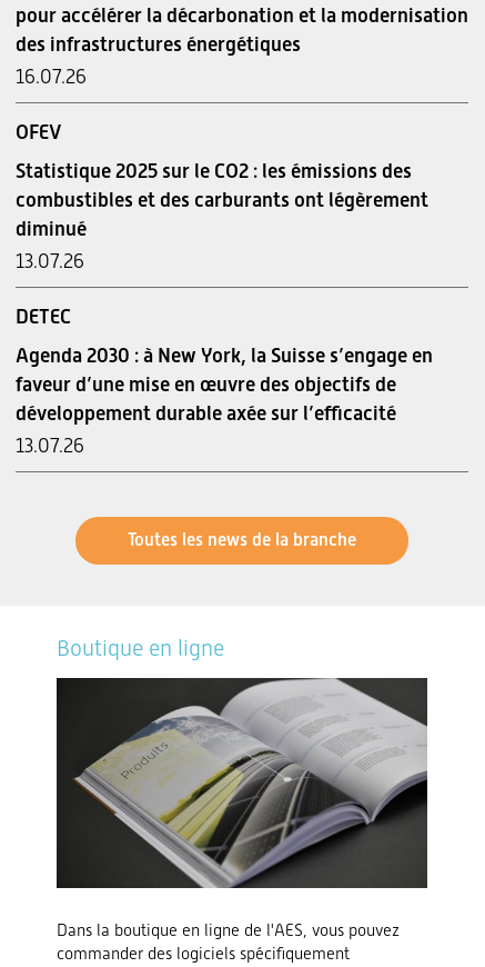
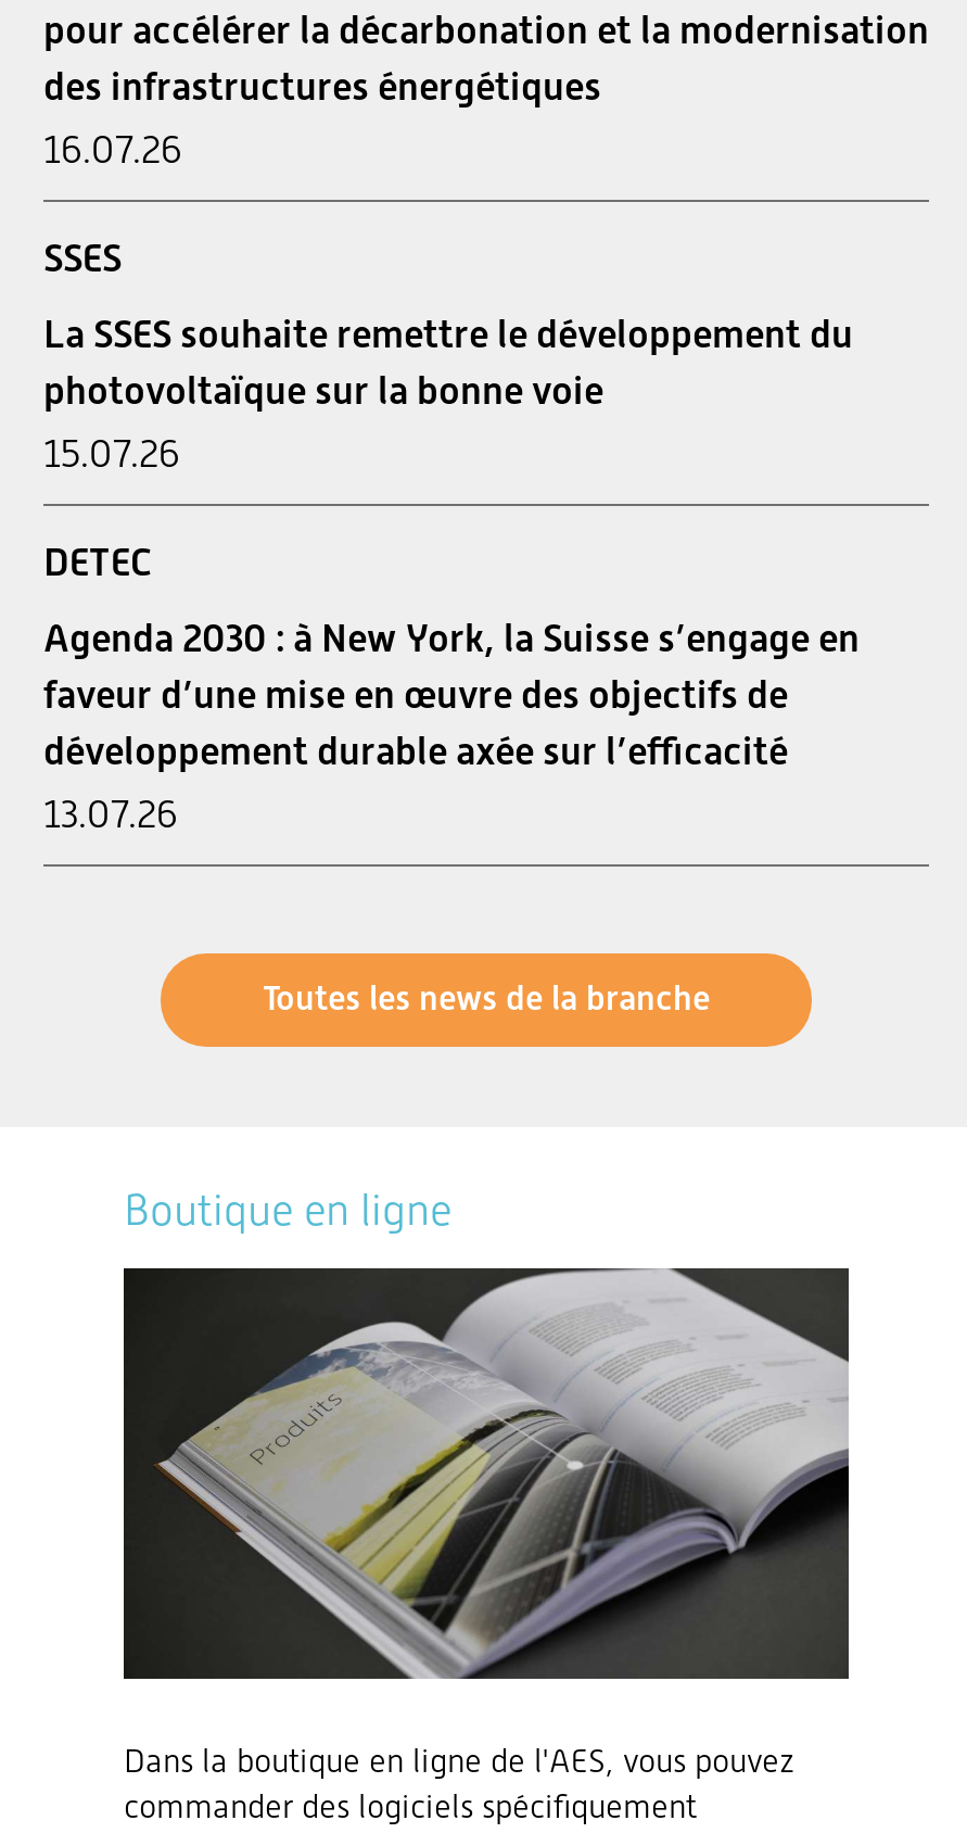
- OFEV
+ SSES

- Statistique 2025 sur le CO2 : les émissions des
- combustibles et des carburants ont légèrement
- diminué
- 13.07.26
+ La SSES souhaite remettre le développement du
+ photovoltaïque sur la bonne voie
+ 15.07.26
